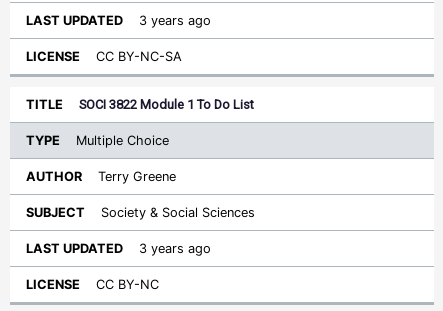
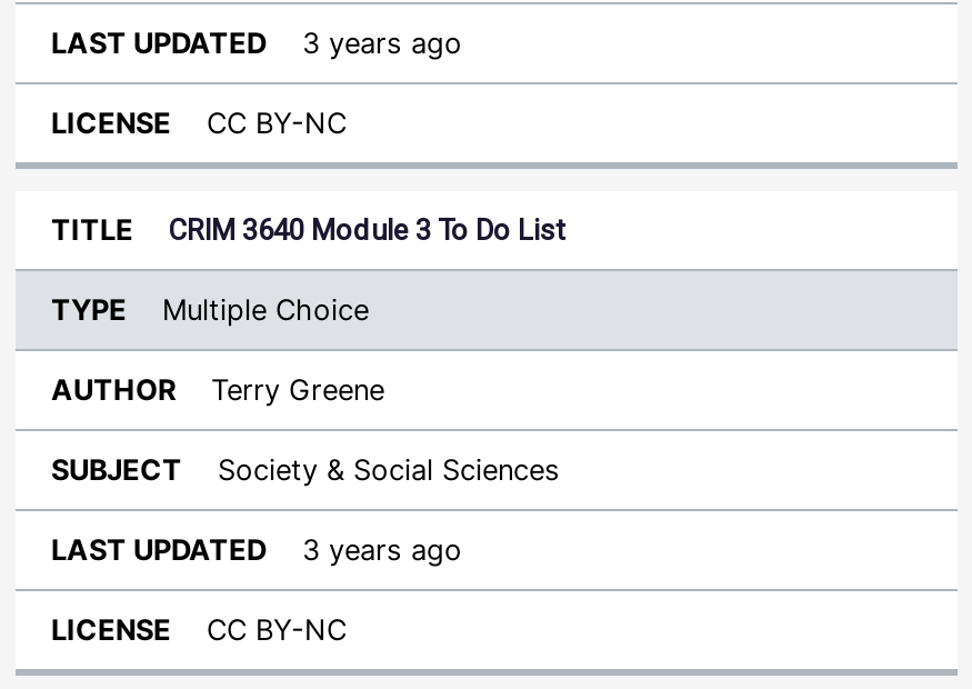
- CC BY-NC-SA
+ CC BY-NC

- SOCI 3822 Module 1 To Do List
+ CRIM 3640 Module 3 To Do List
